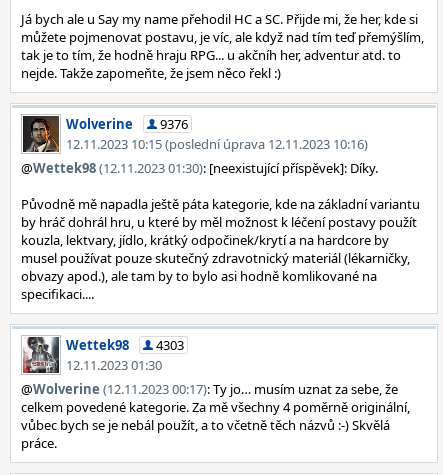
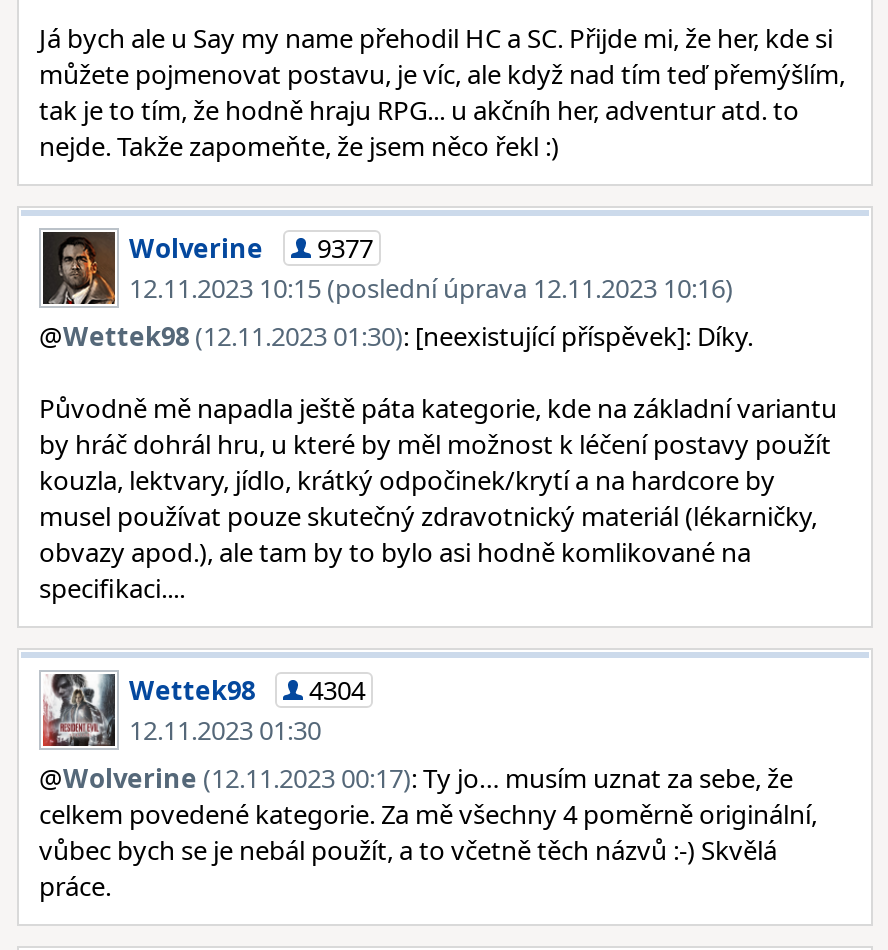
- Wolverine 9376
+ Wolverine 9377

- Wettek98 4303
+ Wettek98 4304
